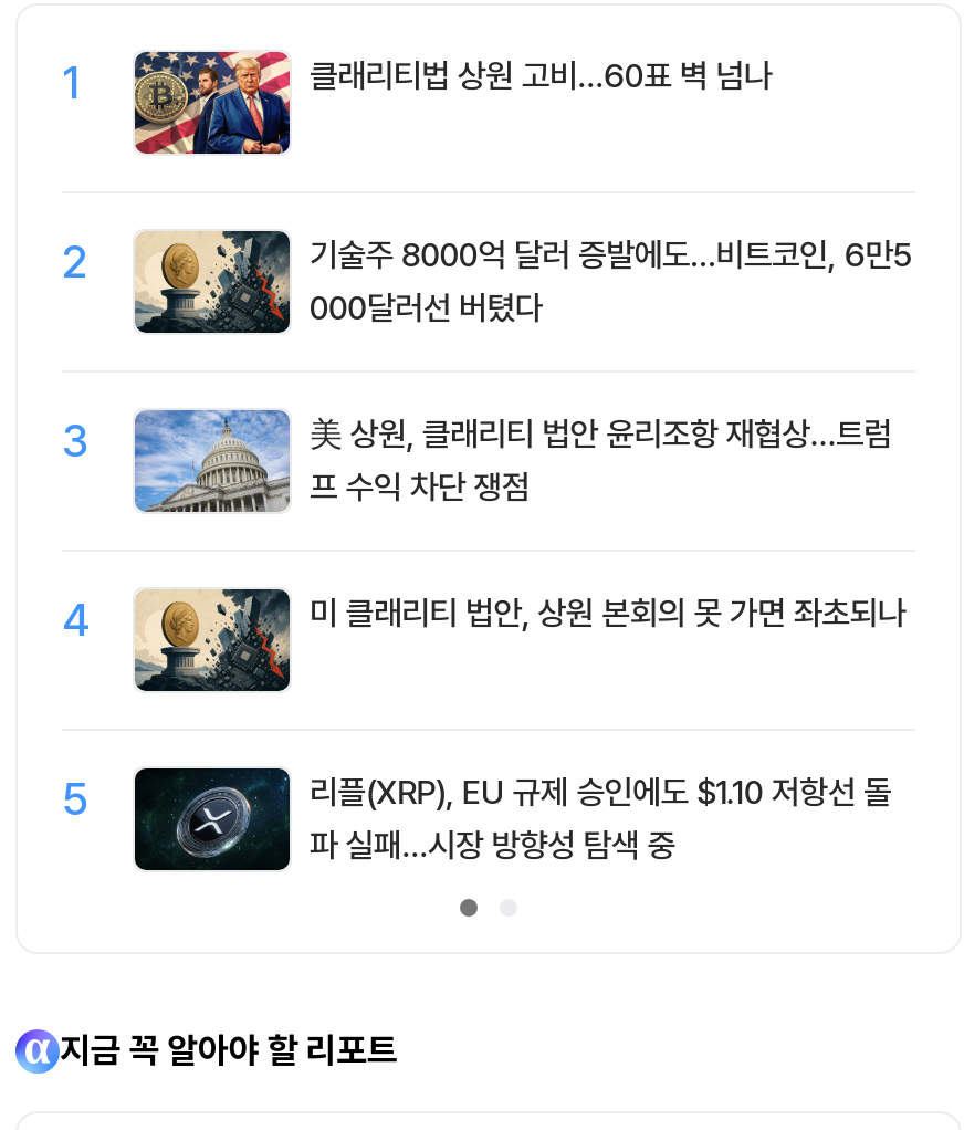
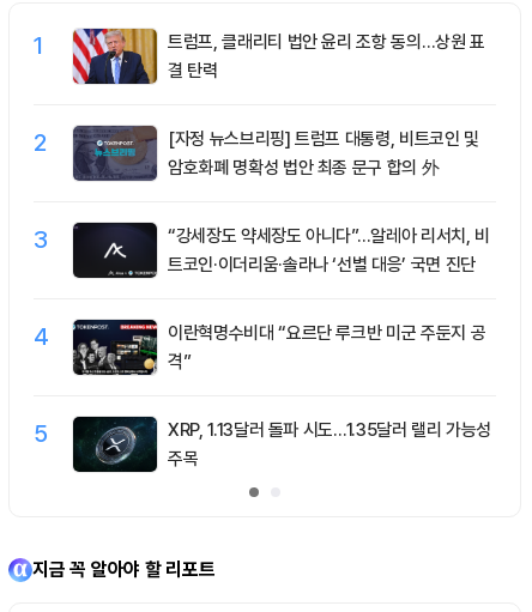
- [image]
- 클래리티법 상원 고비…60표 벽 넘나
+ [image]
+ 트럼프, 클래리티 법안 윤리 조항 동의…상원 표
+ 결 탄력

- [image]
- 기술주 8000억 달러 증발에도…비트코인, 6만5
- 000달러선 버텼다
+ [image]
+ [자정 뉴스브리핑] 트럼프 대통령, 비트코인 및
+ 암호화폐 명확성 법안 최종 문구 합의 外

- [image]
- 美 상원, 클래리티 법안 윤리조항 재협상…트럼
- 프 수익 차단 쟁점
+ [image]
+ “강세장도 약세장도 아니다”…알레아 리서치, 비
+ 트코인·이더리움·솔라나 ‘선별 대응’ 국면 진단

- [image]
- 미 클래리티 법안, 상원 본회의 못 가면 좌초되나
+ [image]
+ 이란혁명수비대 “요르단 루크반 미군 주둔지 공
+ 격”

- 리플(XRP), EU 규제 승인에도 $1.10 저항선 돌
- 파 실패…시장 방향성 탐색 중
+ XRP, 1.13달러 돌파 시도…1.35달러 랠리 가능성
+ 주목
